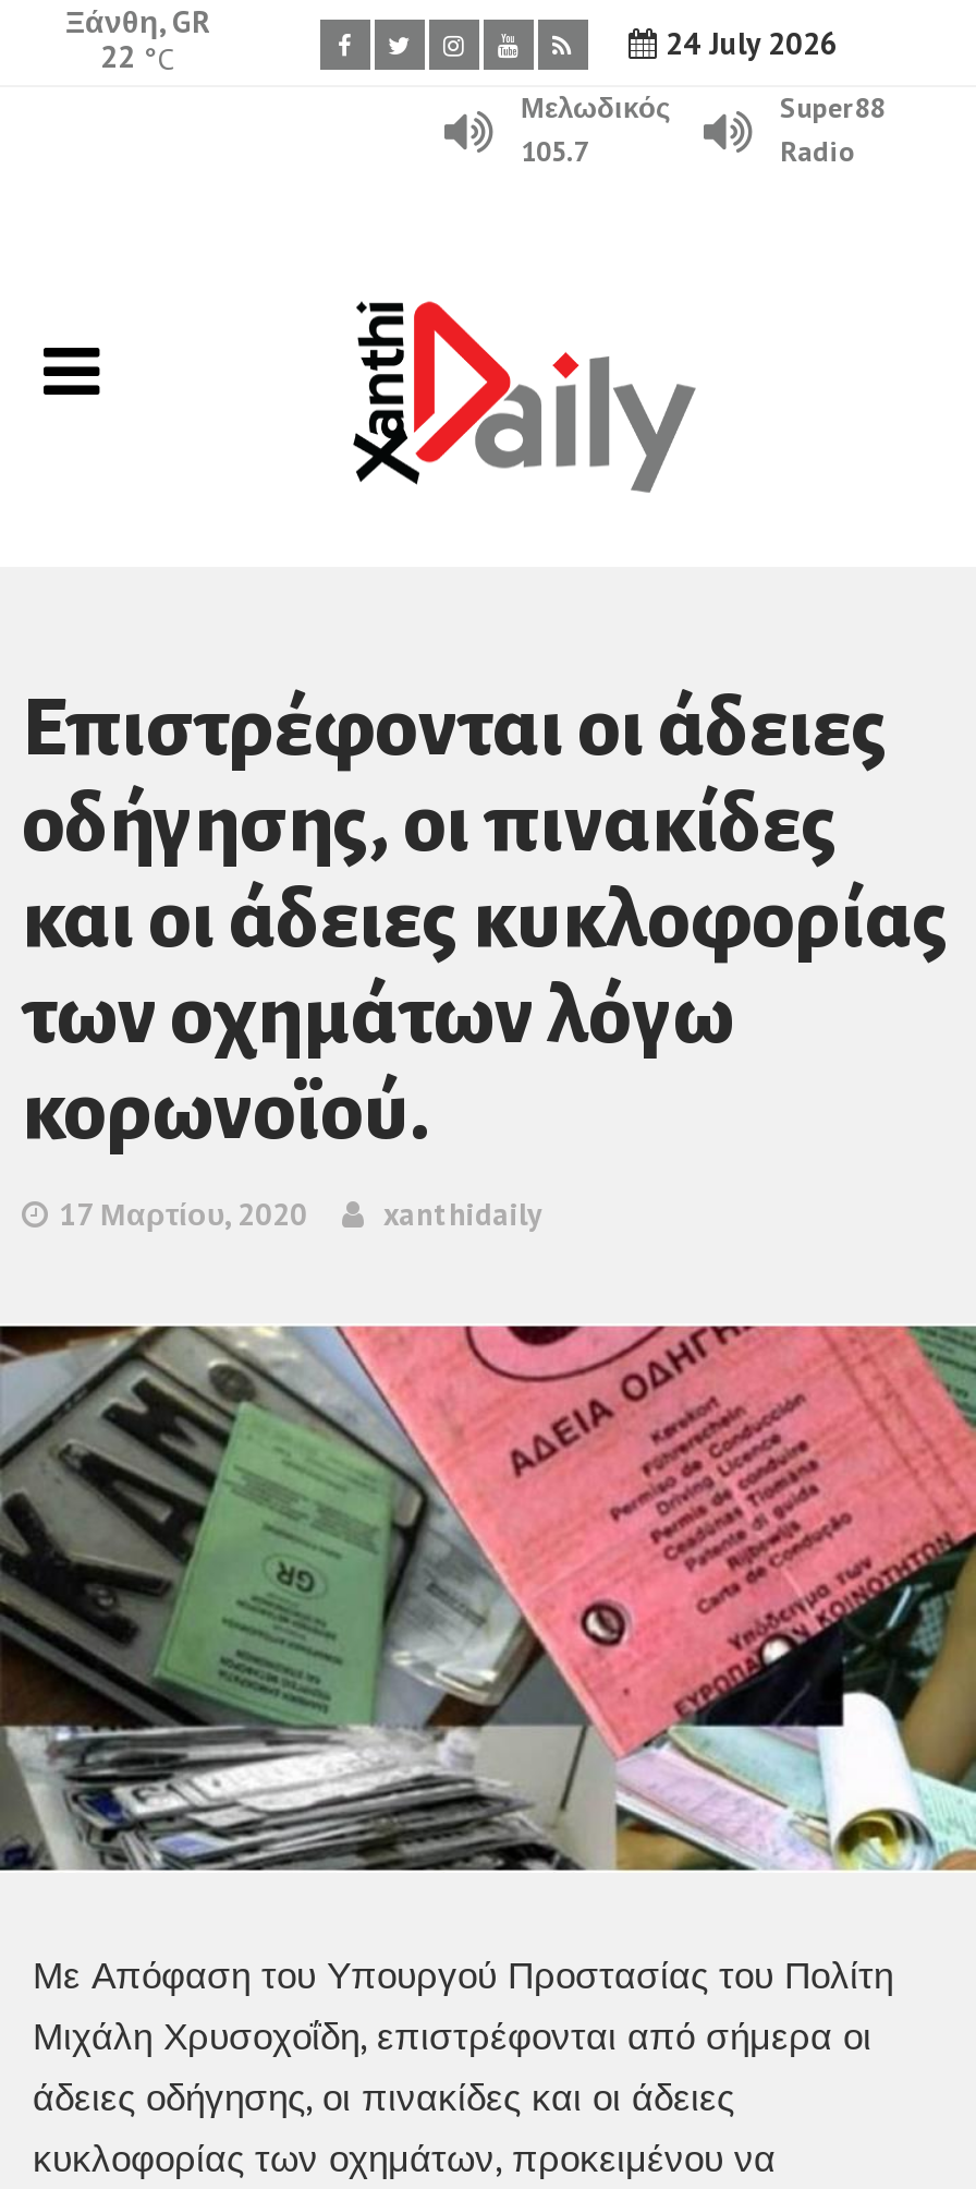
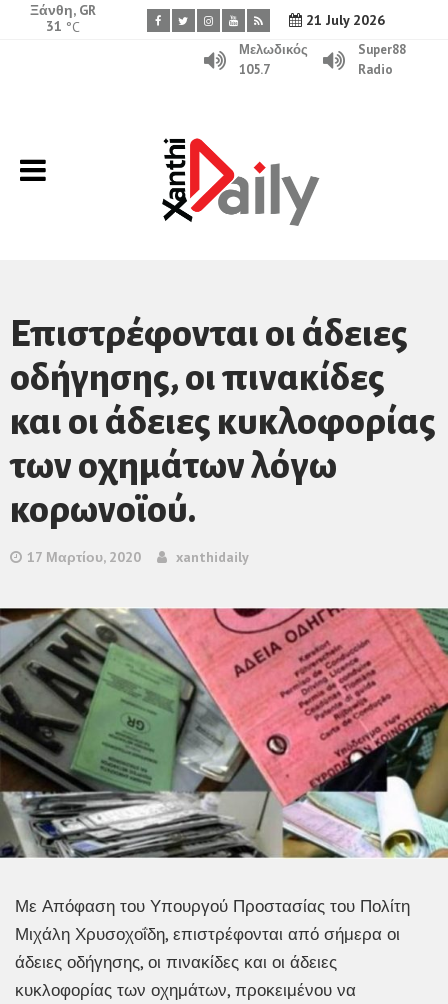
- 24 July 2026
+ 21 July 2026

- 22 °C
+ 31 °C
